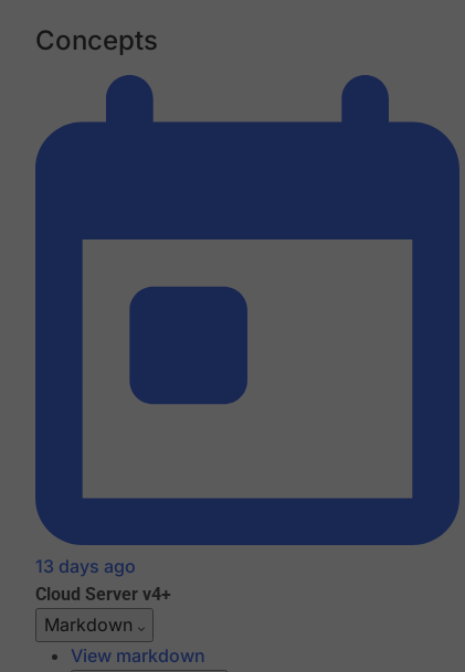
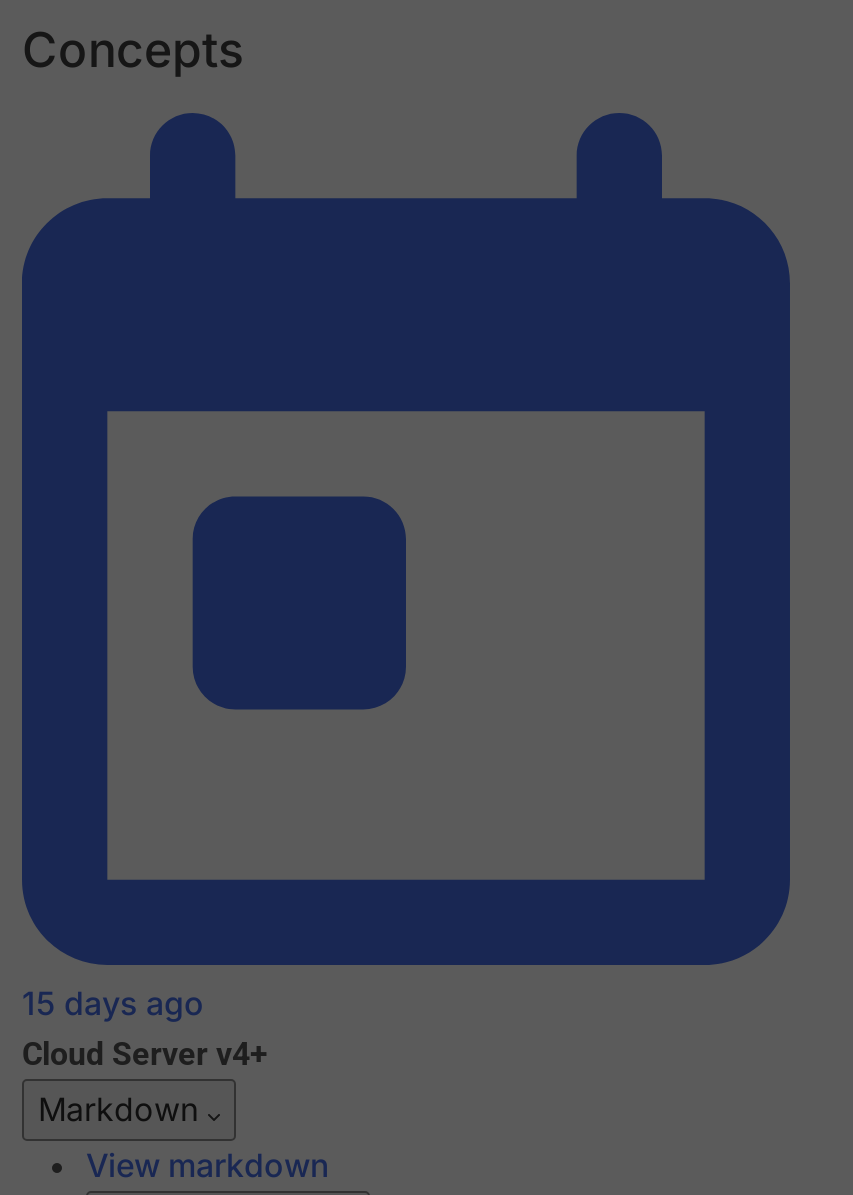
- 13 days ago
+ 15 days ago
